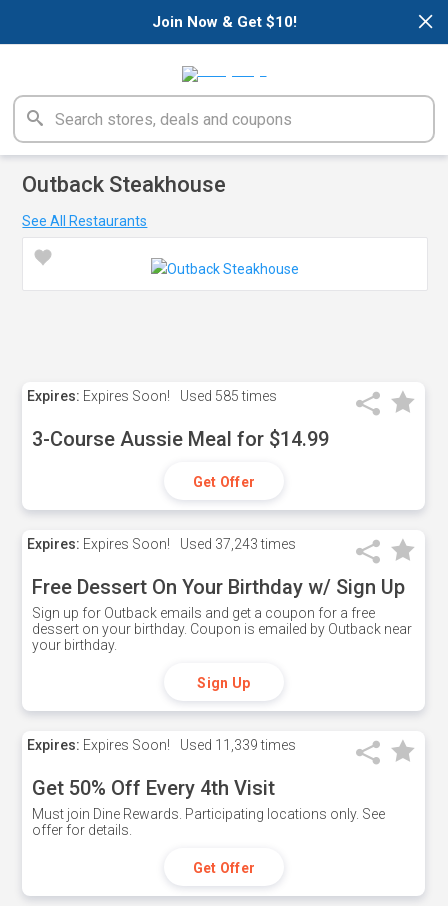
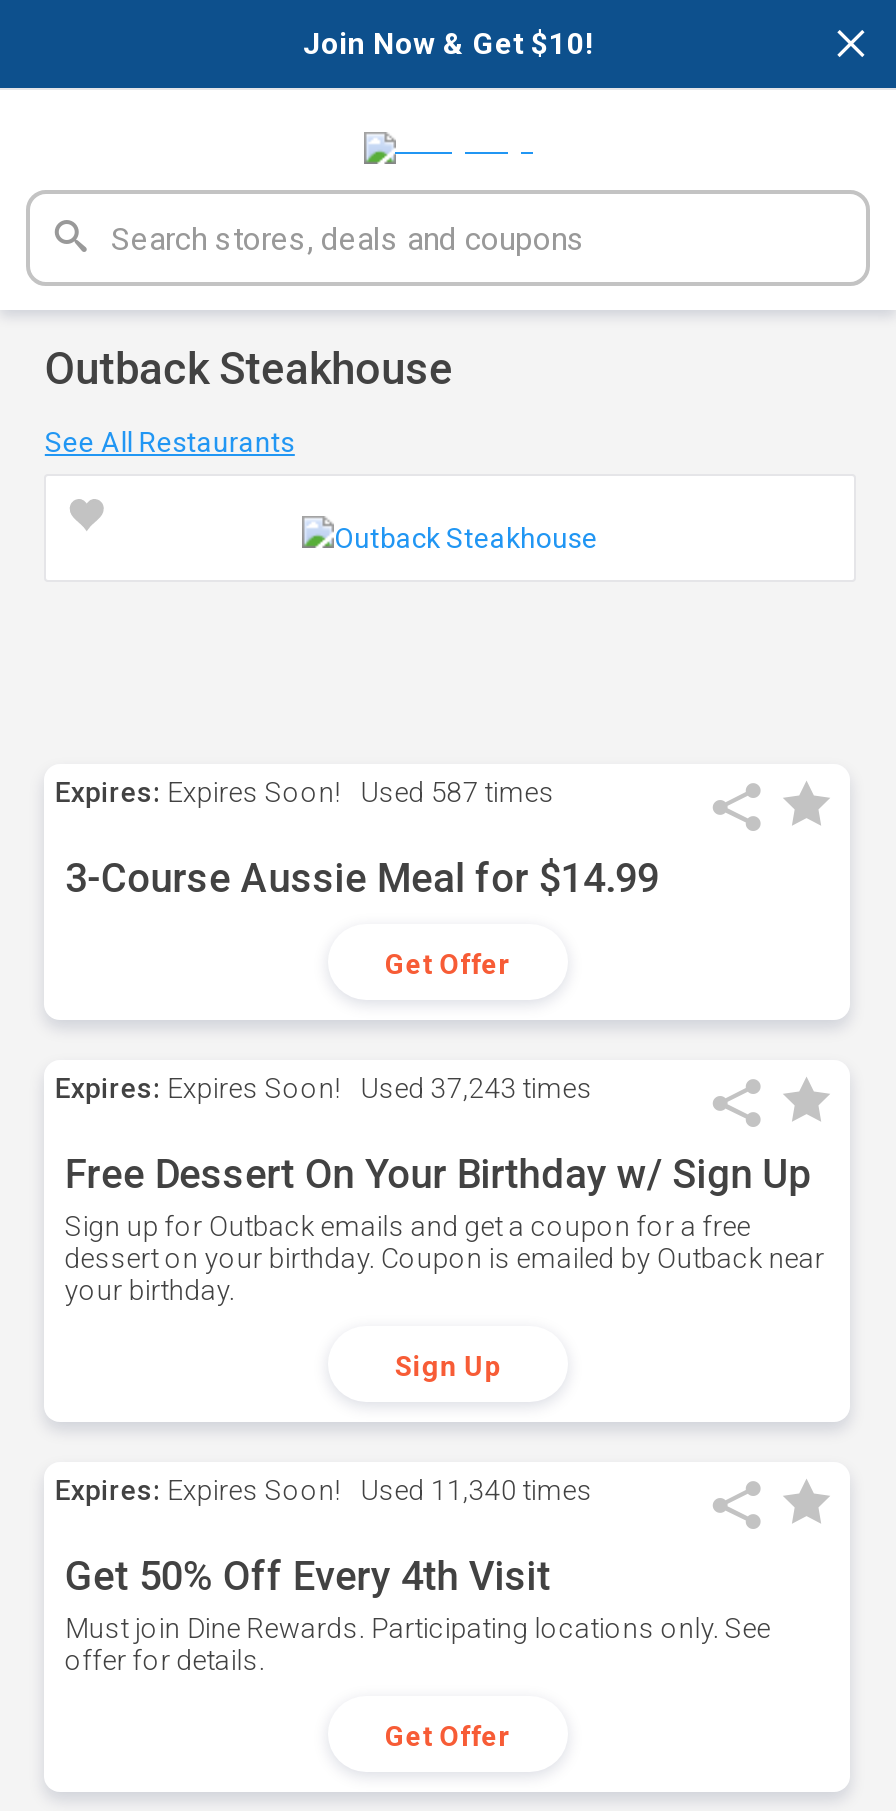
- Expires: Expires Soon! Used 585 times
+ Expires: Expires Soon! Used 587 times

- Expires: Expires Soon! Used 11,339 times
+ Expires: Expires Soon! Used 11,340 times
